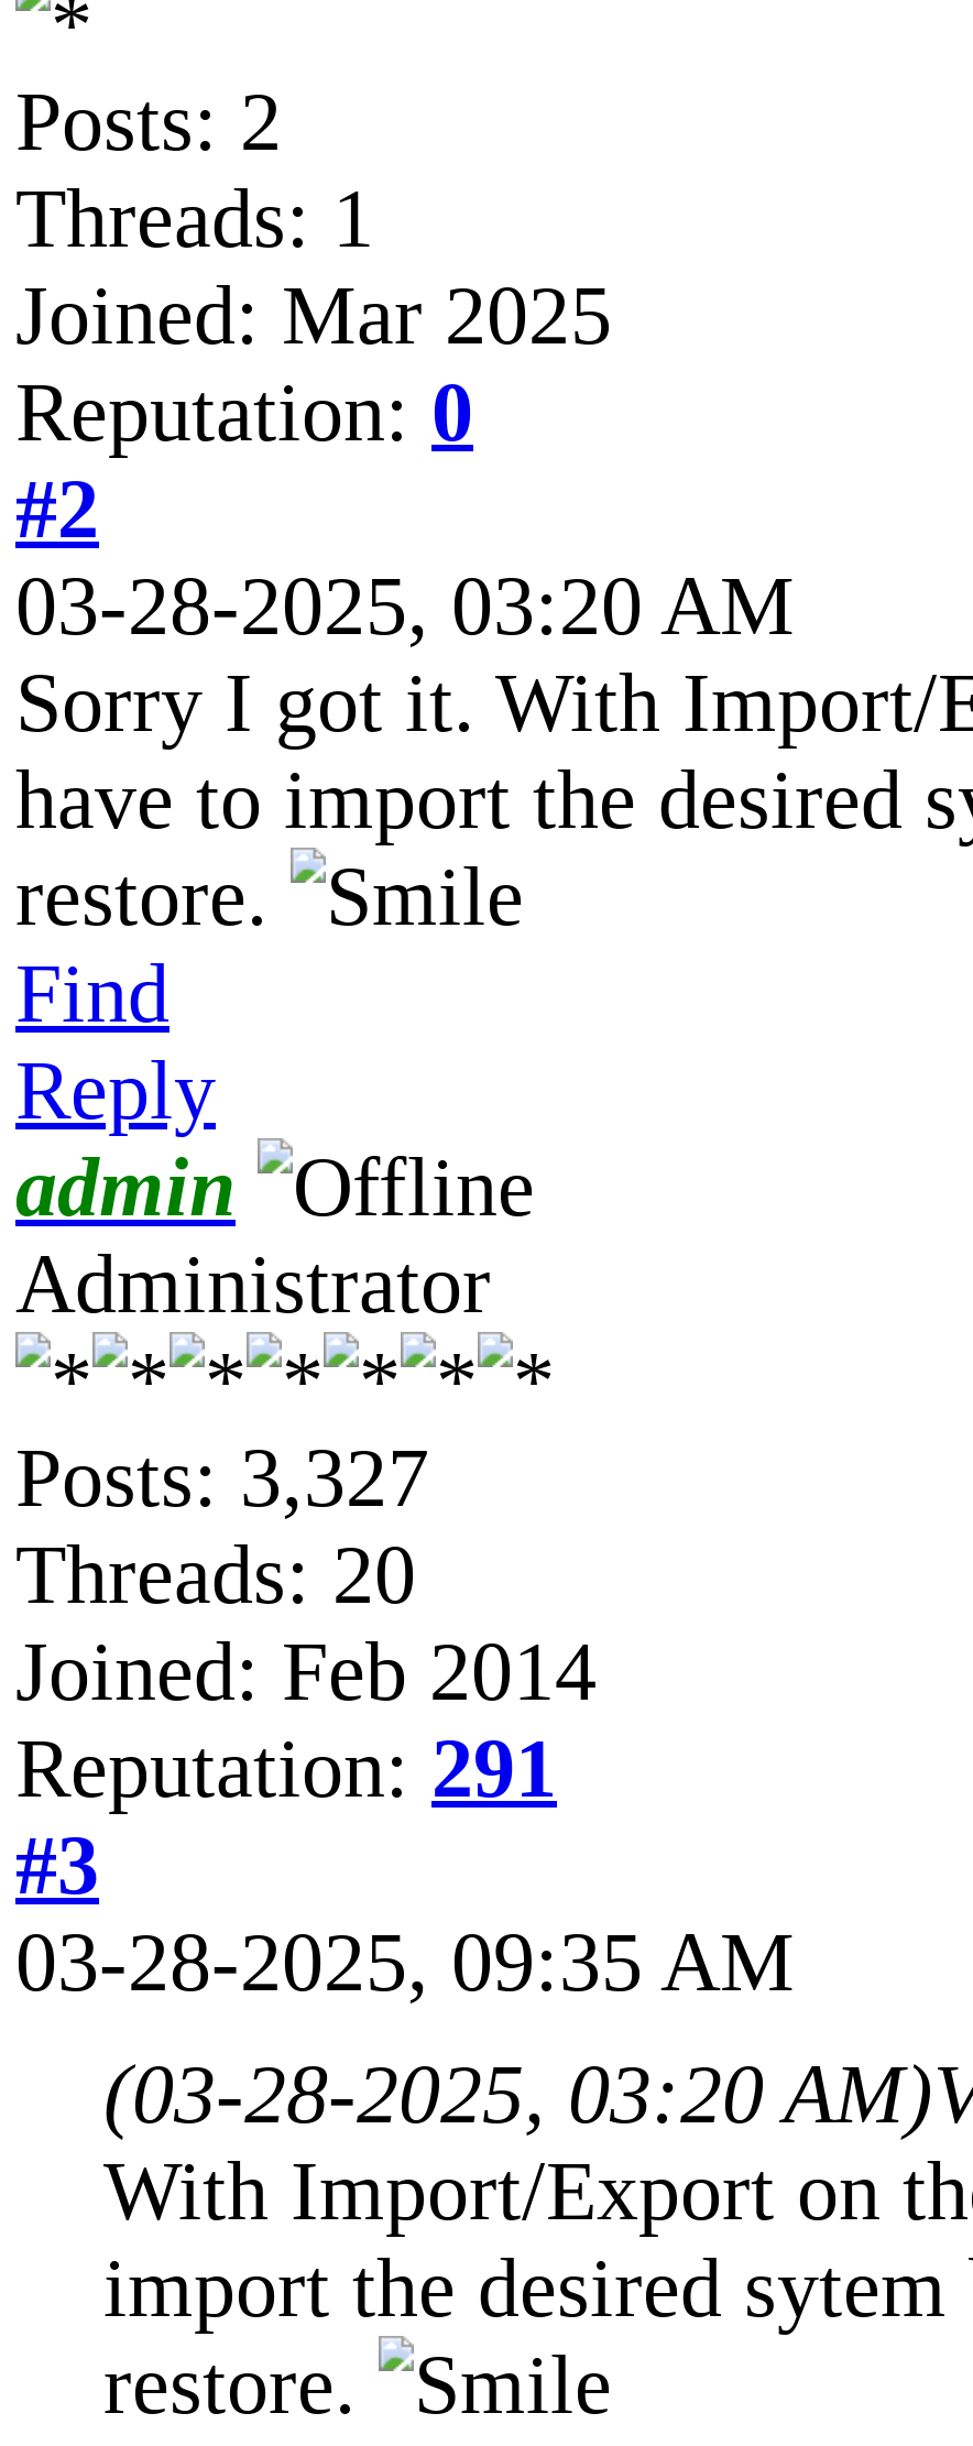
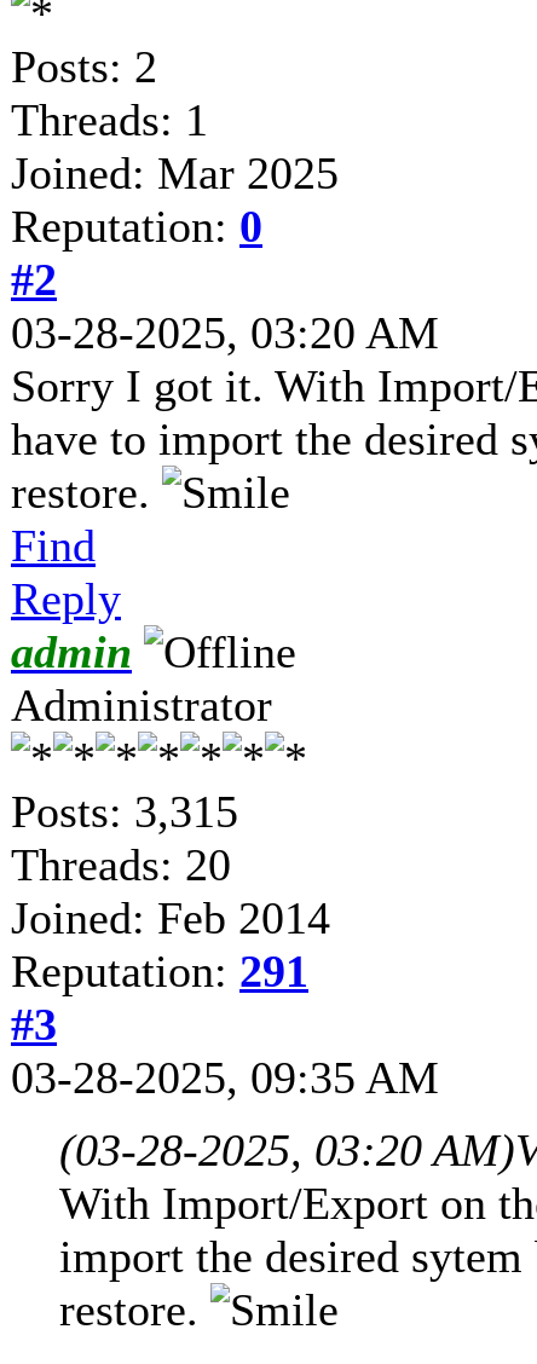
- Posts: 3,327
+ Posts: 3,315
